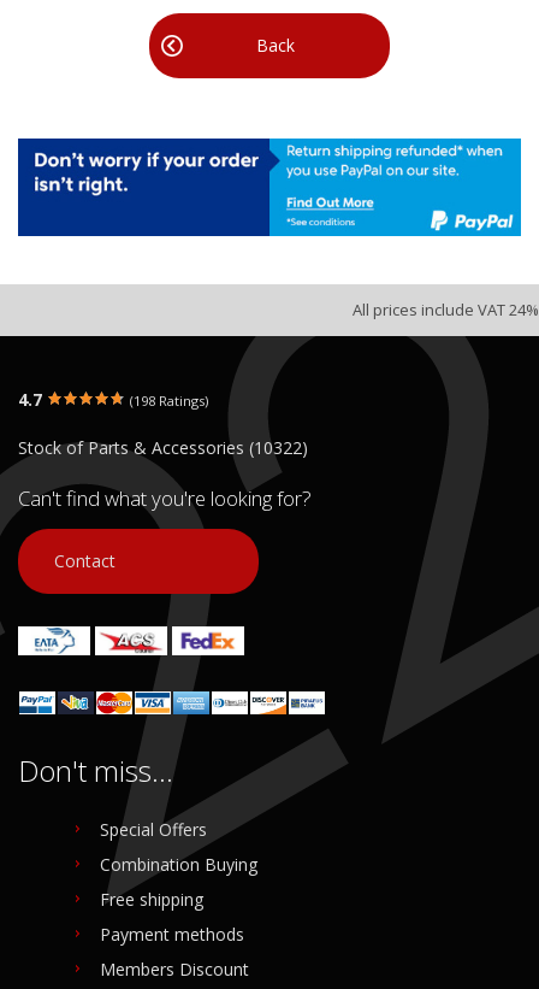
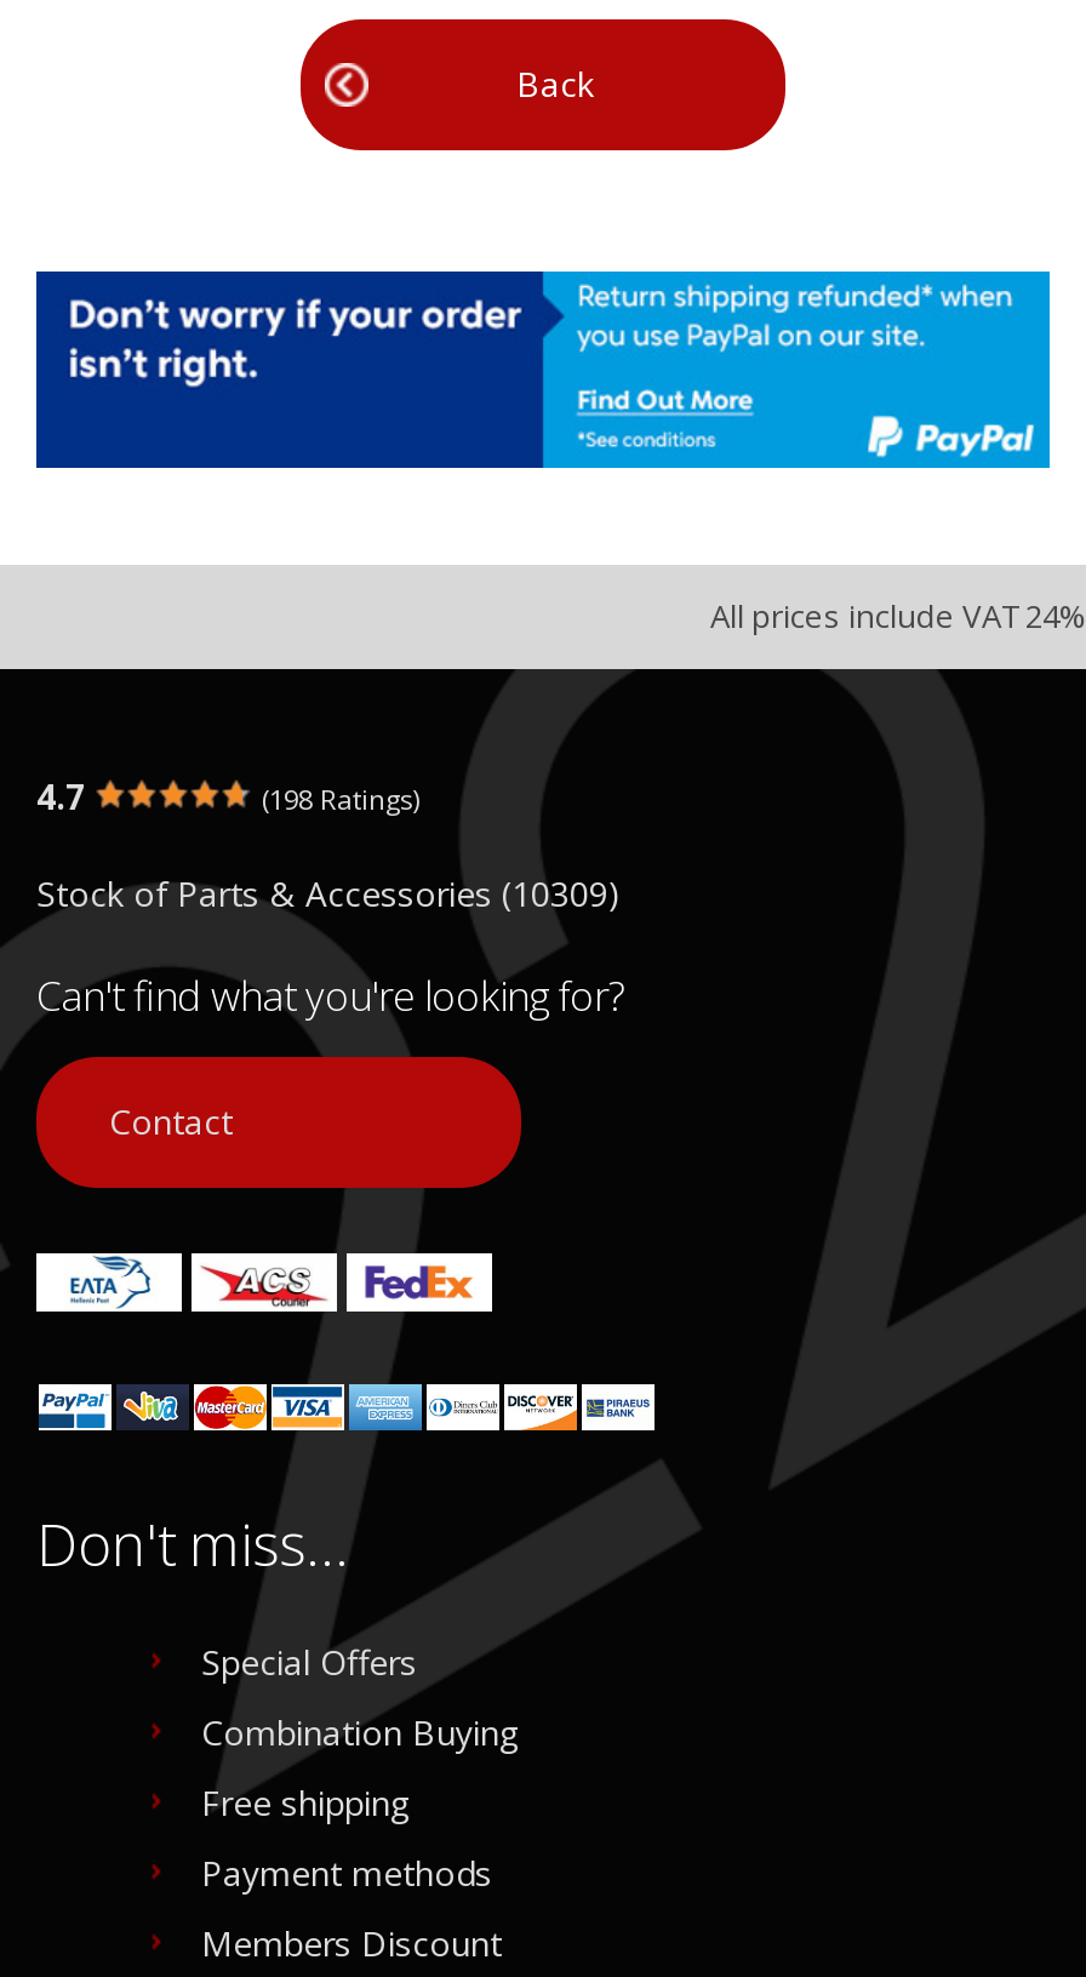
- Stock of Parts & Accessories (10322)
+ Stock of Parts & Accessories (10309)
